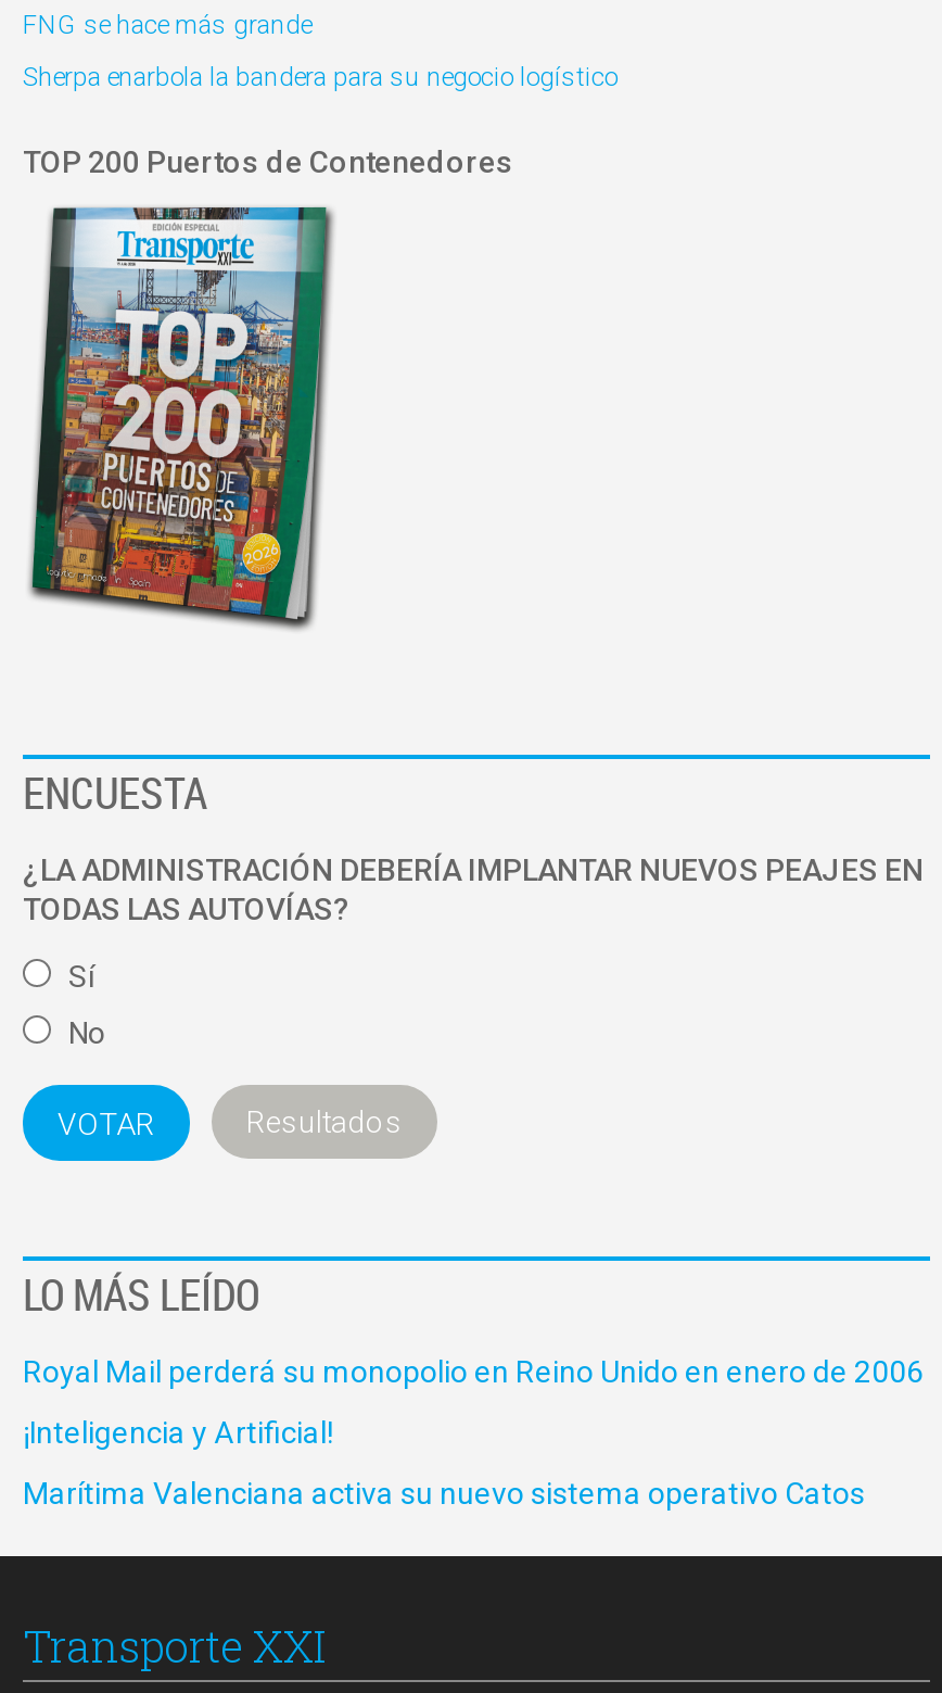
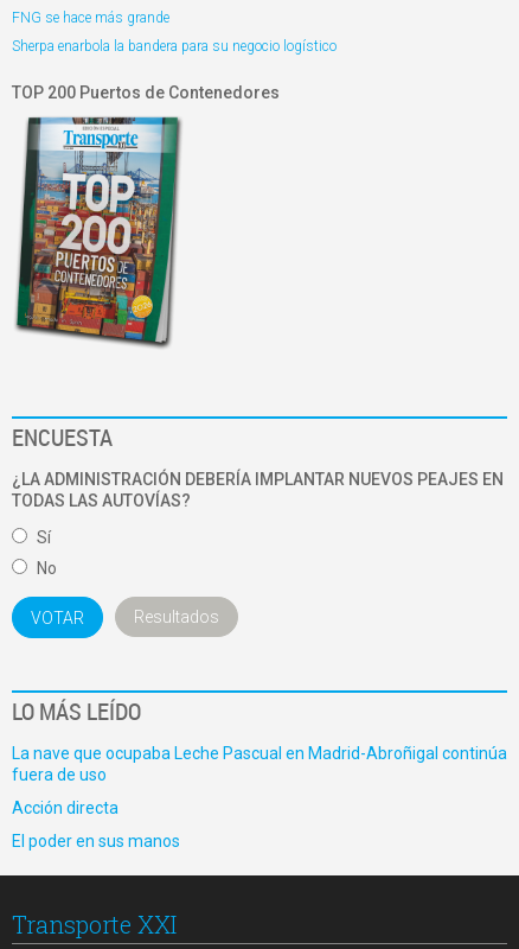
- Royal Mail perderá su monopolio en Reino Unido en enero de 2006
+ La nave que ocupaba Leche Pascual en Madrid-Abroñigal continúa
+ fuera de uso

- ¡Inteligencia y Artificial!
+ Acción directa

- Marítima Valenciana activa su nuevo sistema operativo Catos
+ El poder en sus manos
